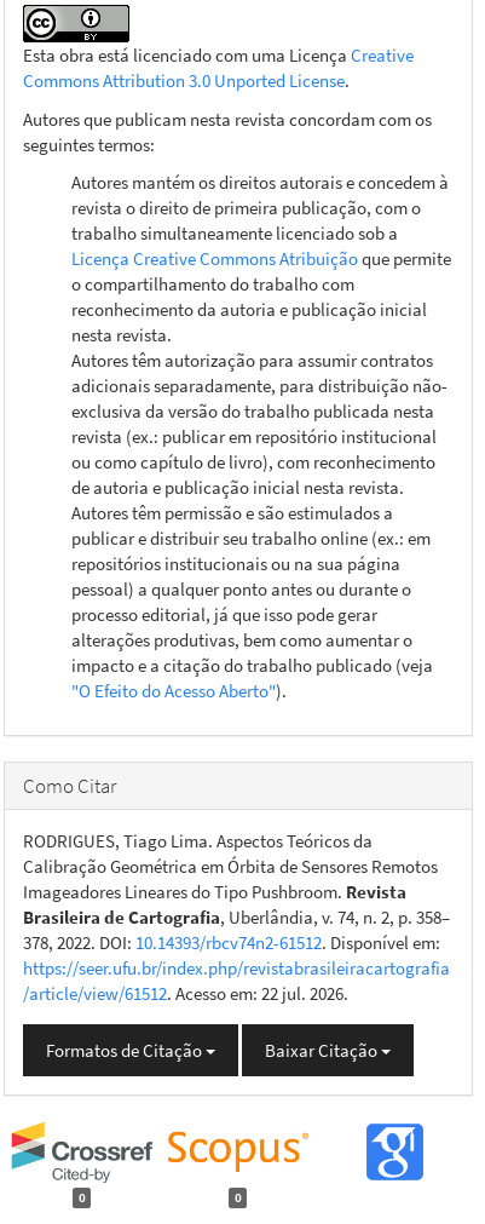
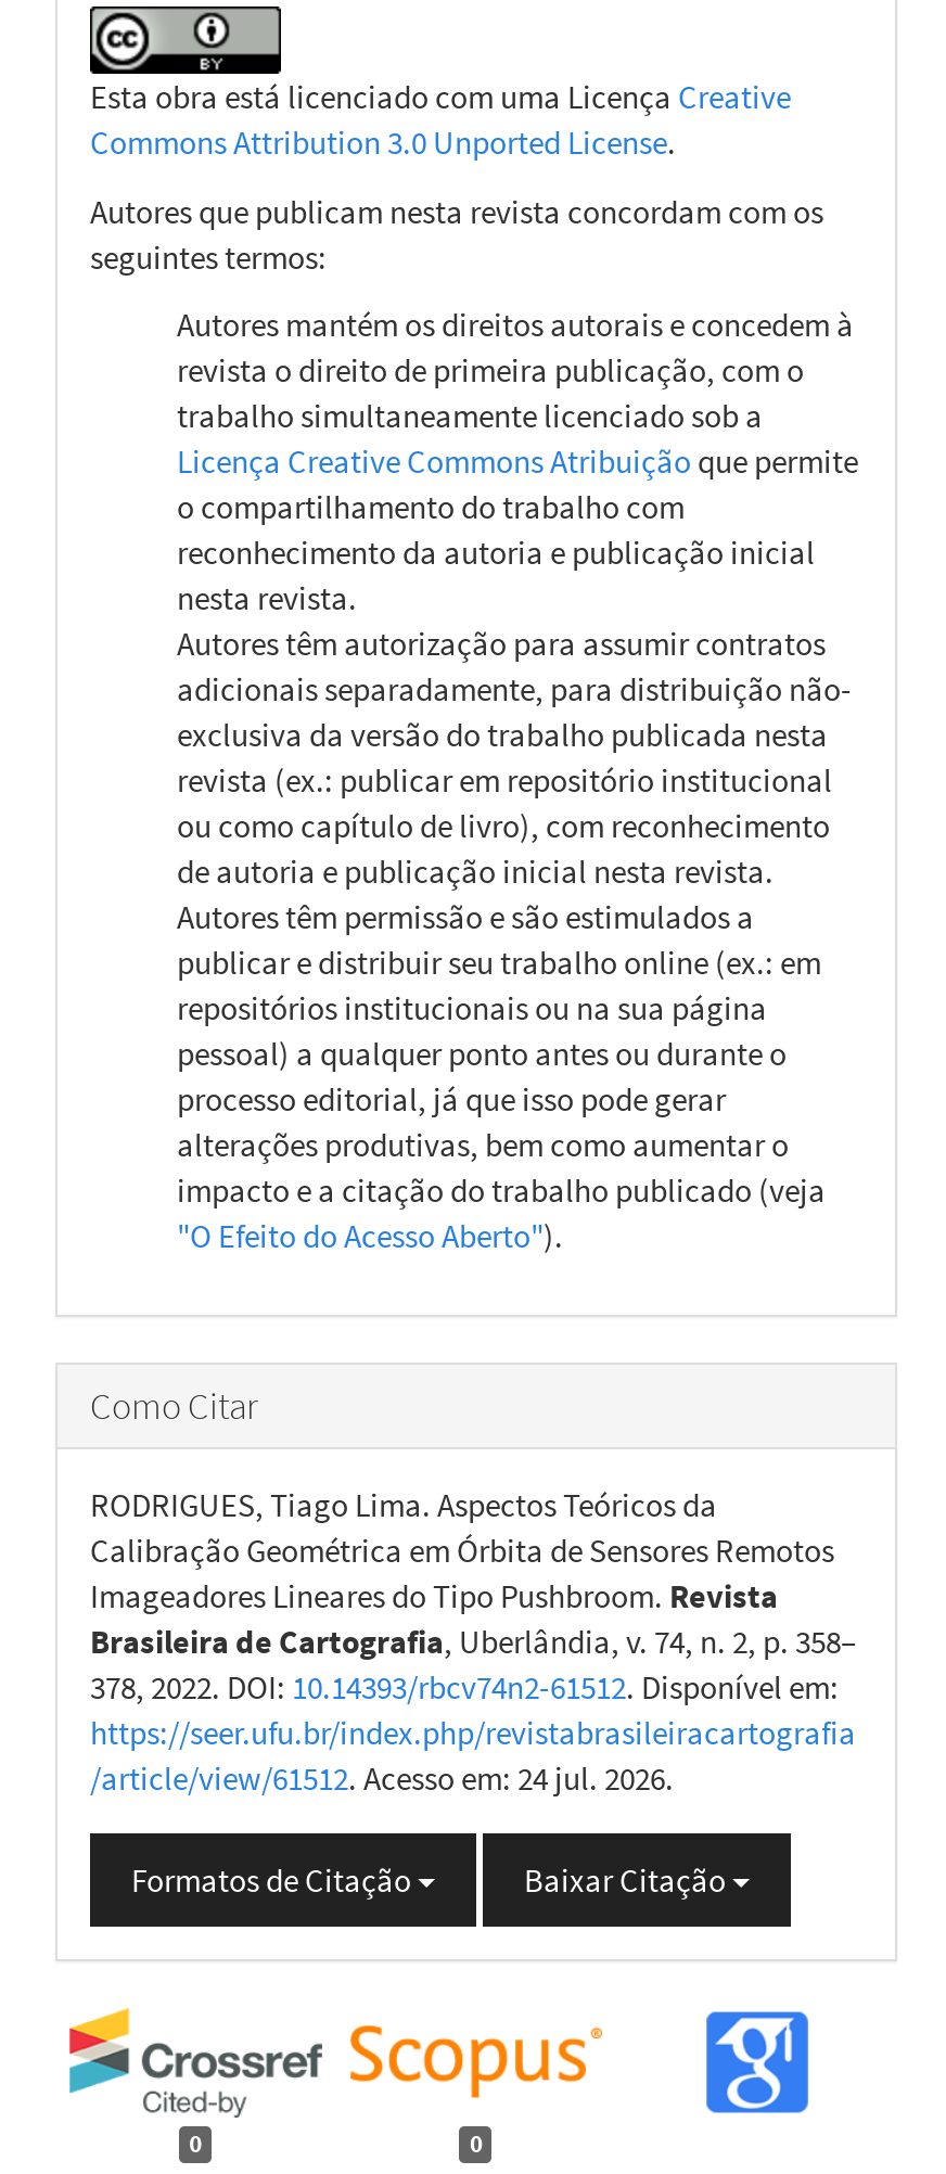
- /article/view/61512. Acesso em: 22 jul. 2026.
+ /article/view/61512. Acesso em: 24 jul. 2026.
